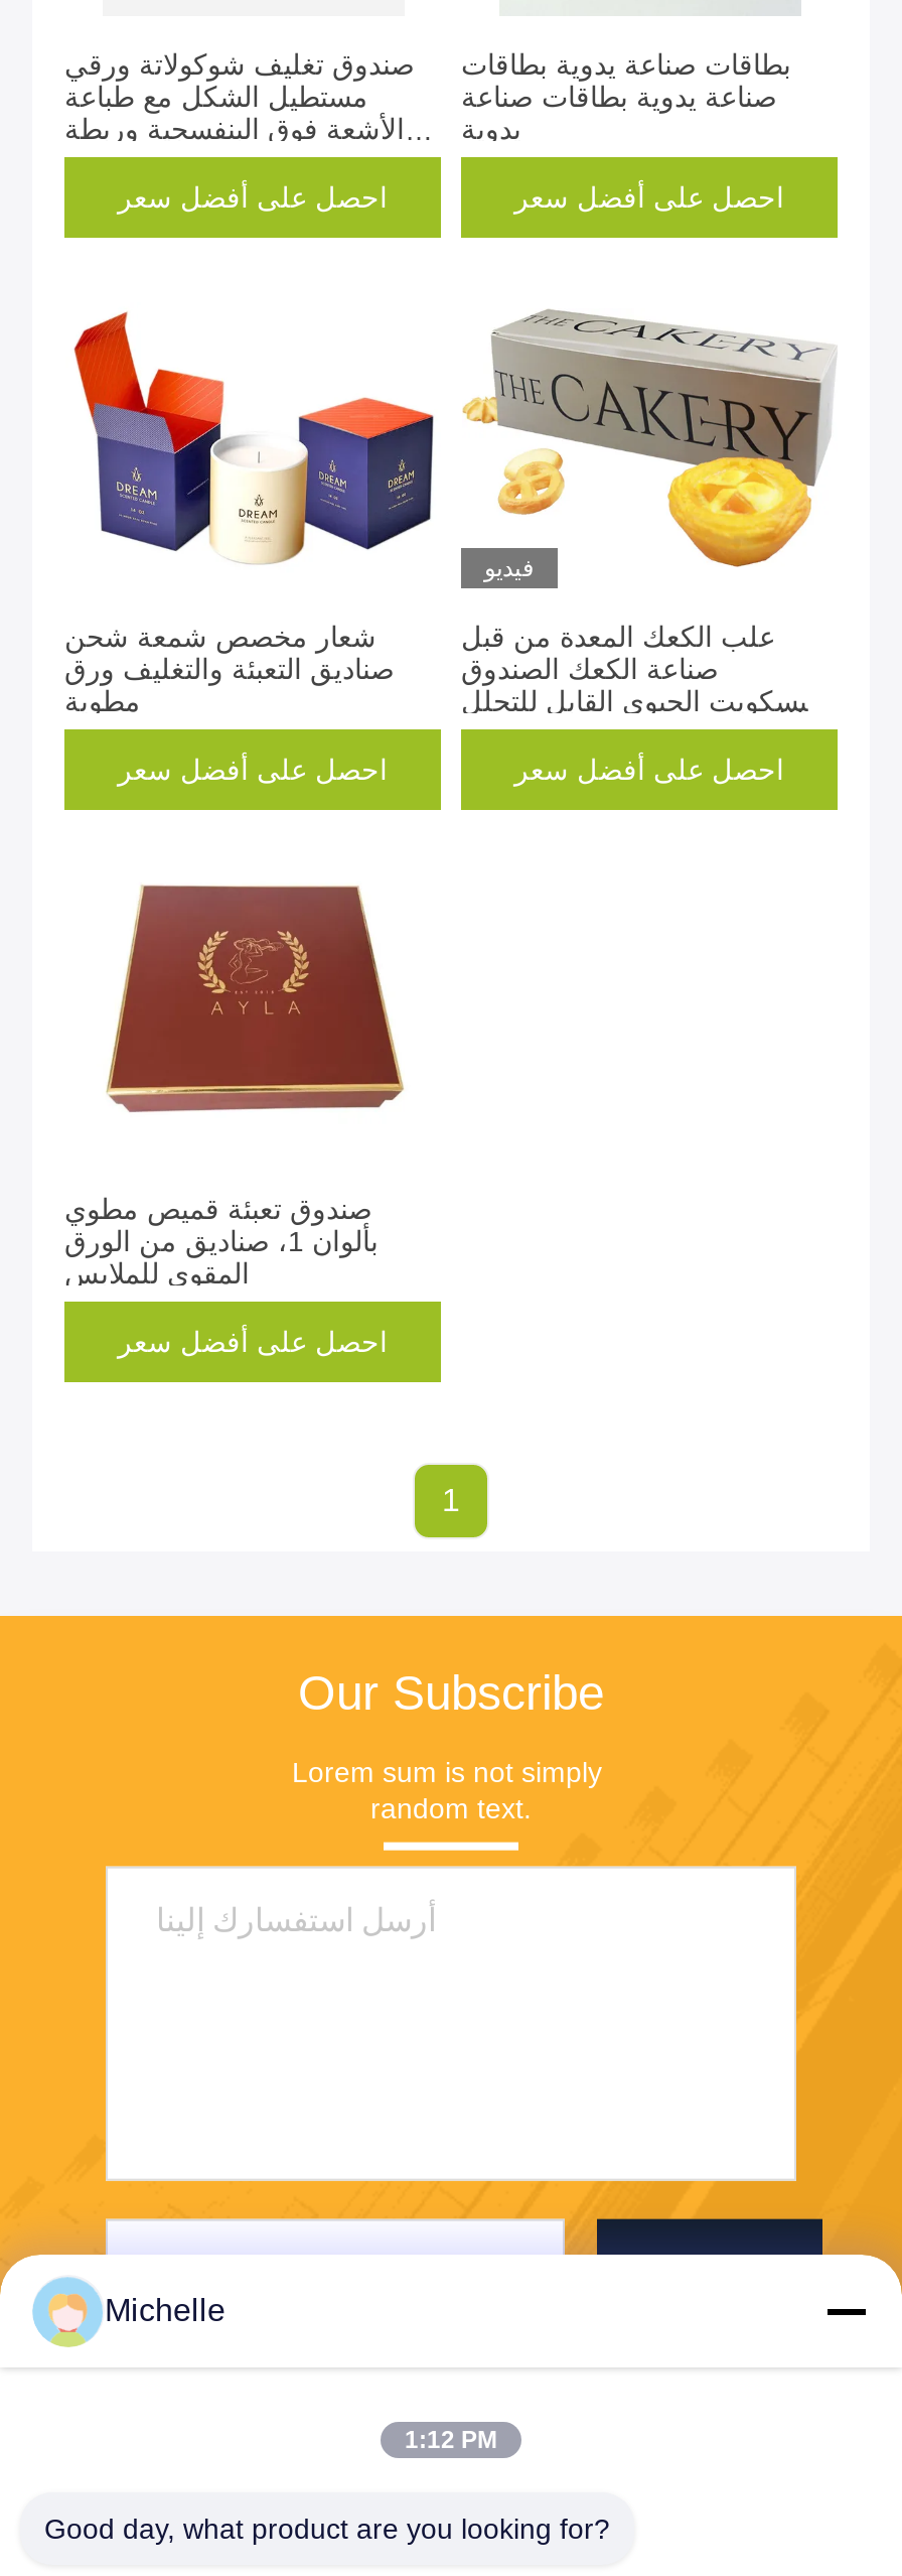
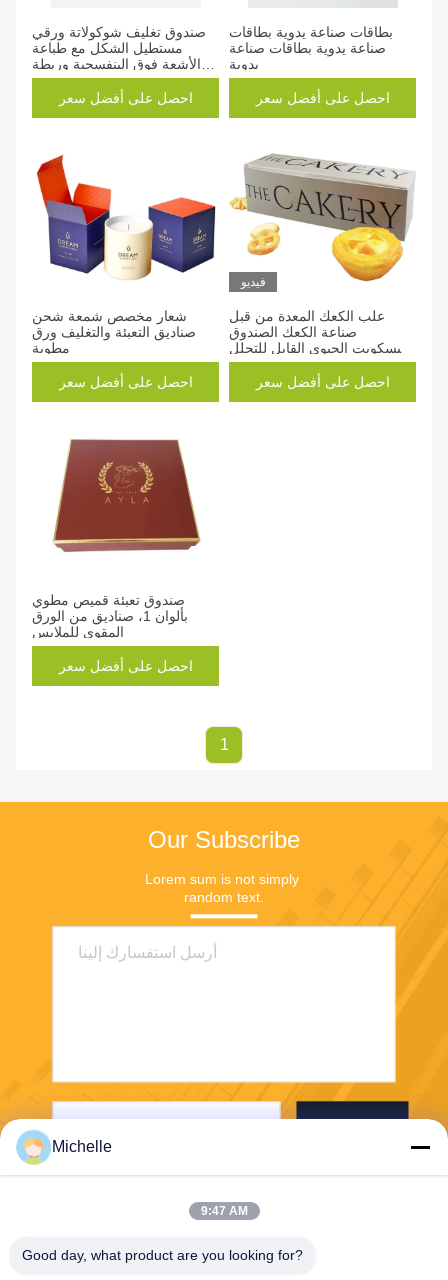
- 1:12 PM
+ 9:47 AM
